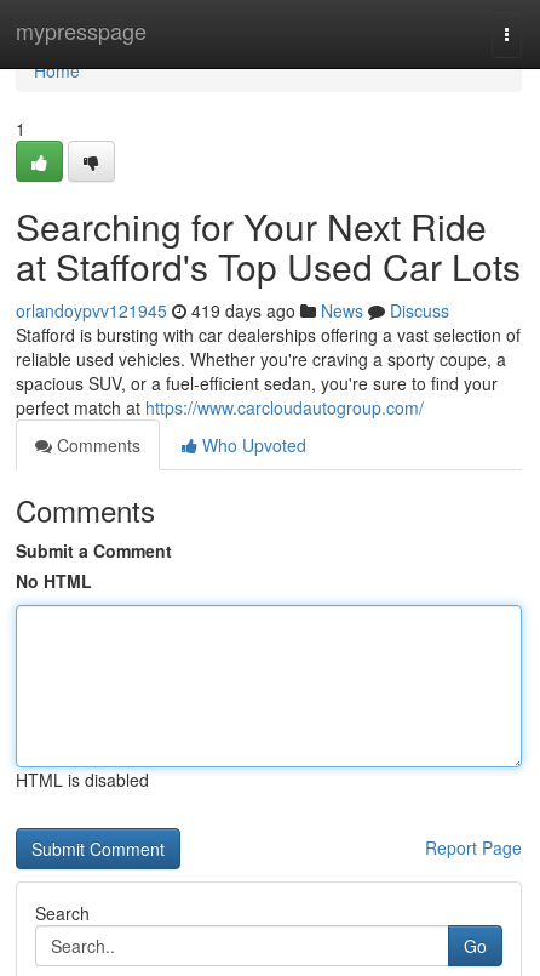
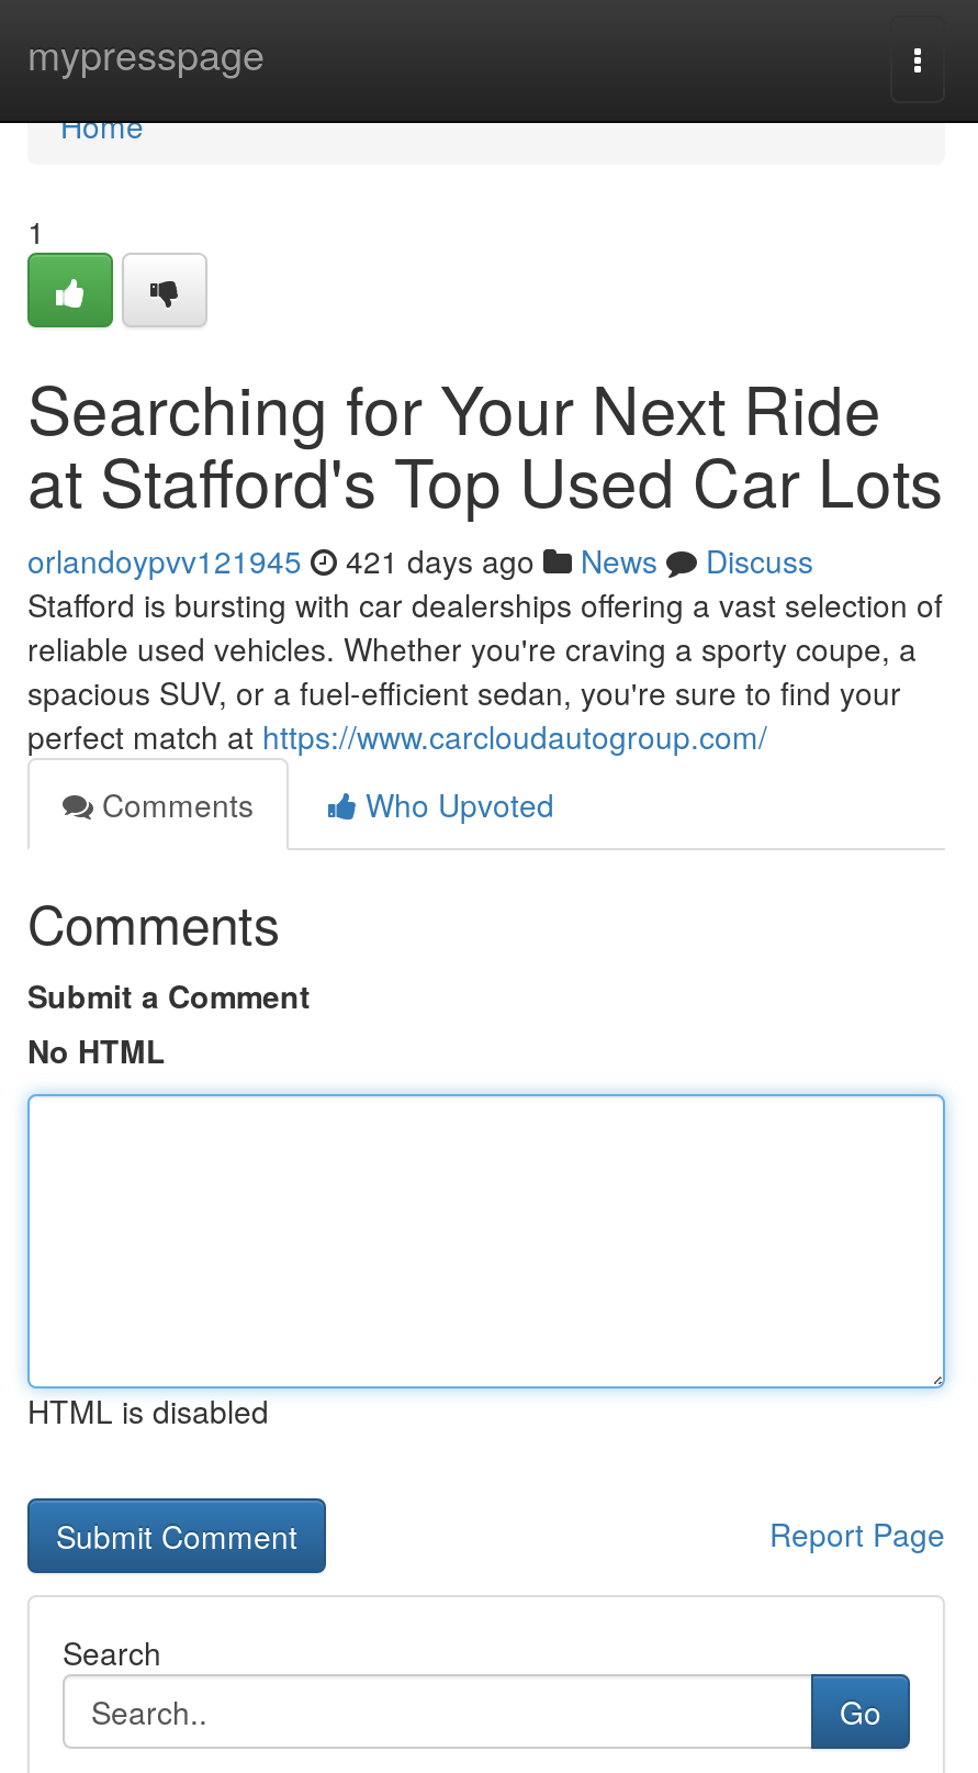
- orlandoypvv121945 419 days ago News Discuss
+ orlandoypvv121945 421 days ago News Discuss
